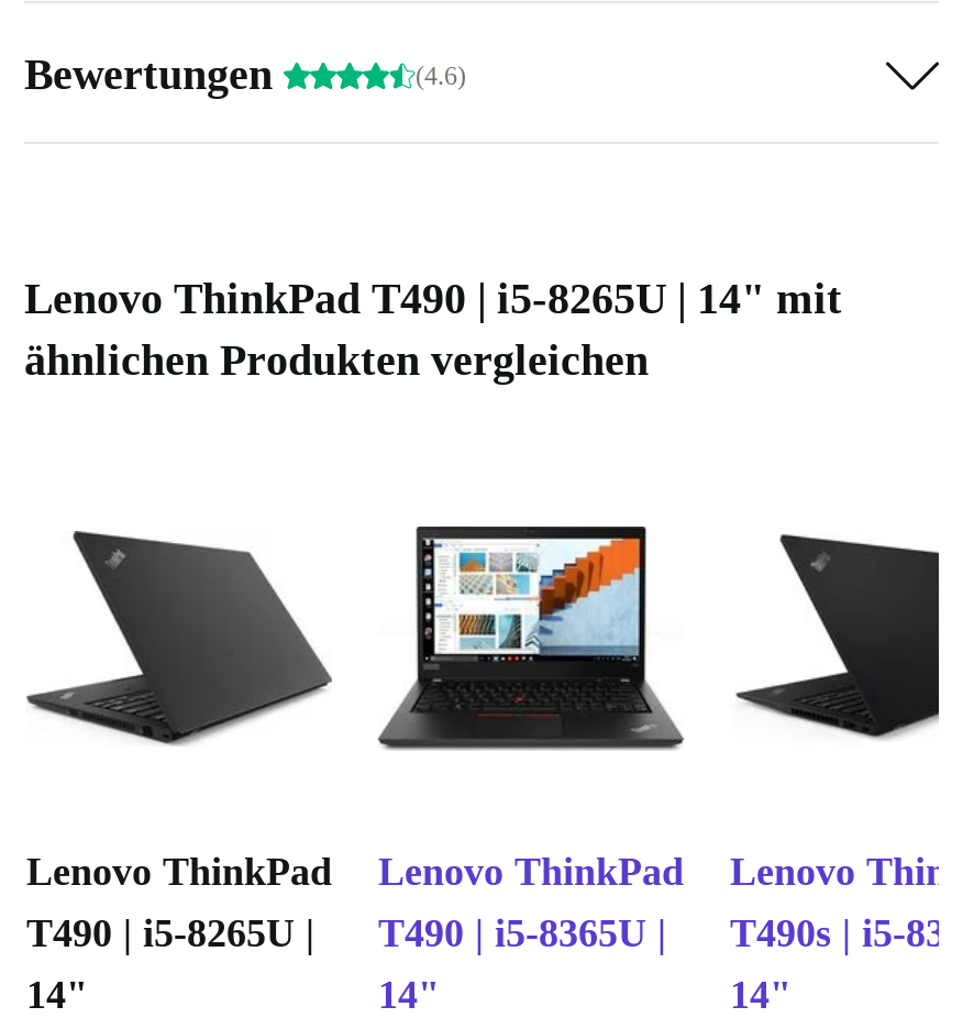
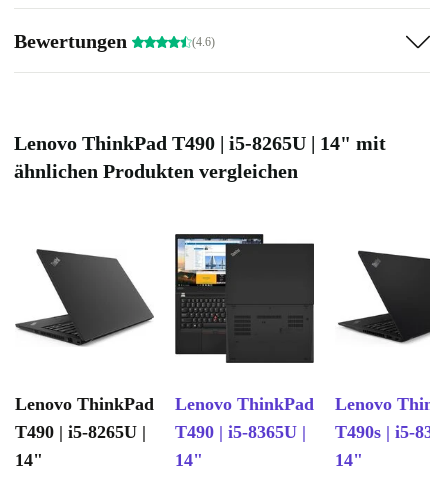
- [image]
+ [image]
